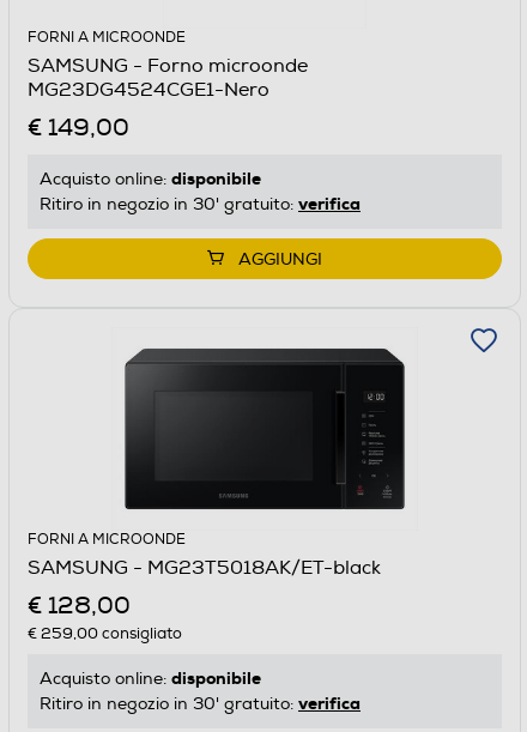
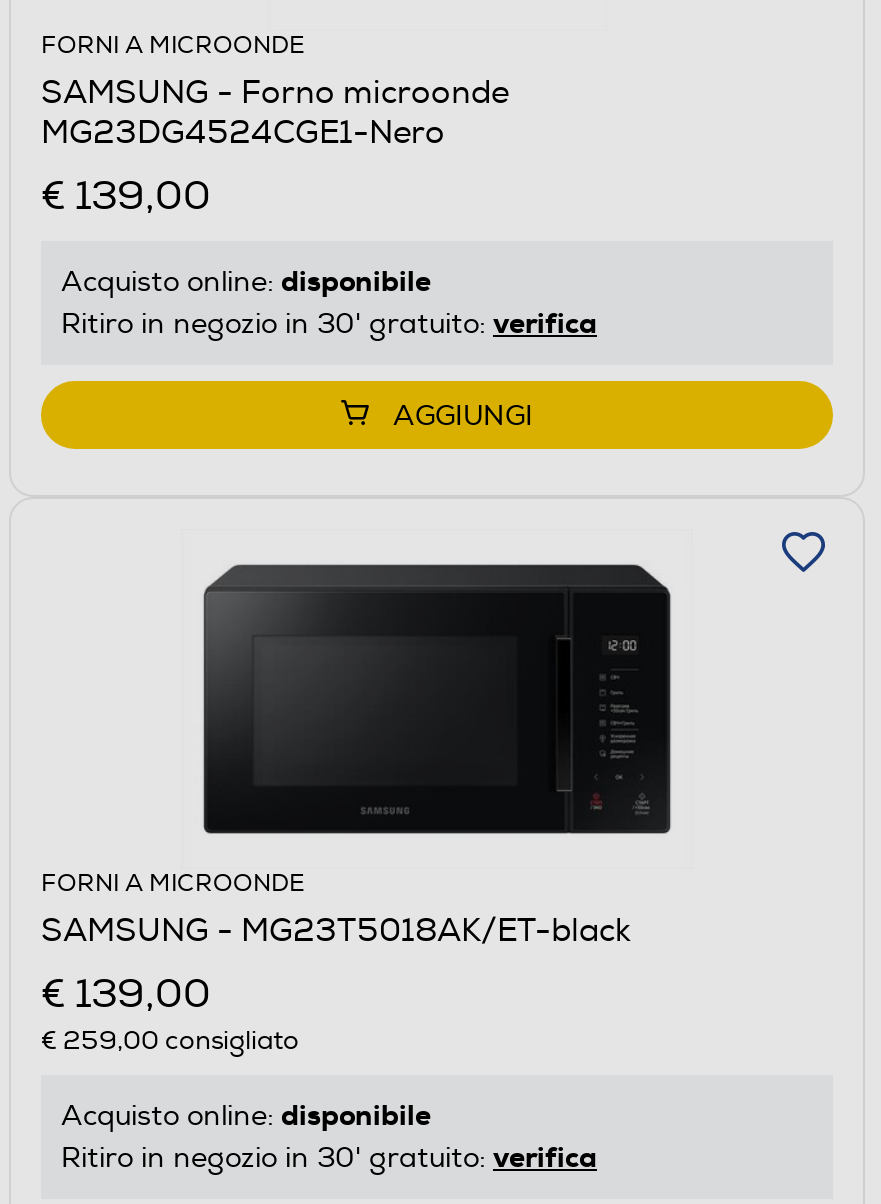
- € 149,00
+ € 139,00

- € 128,00
+ € 139,00
